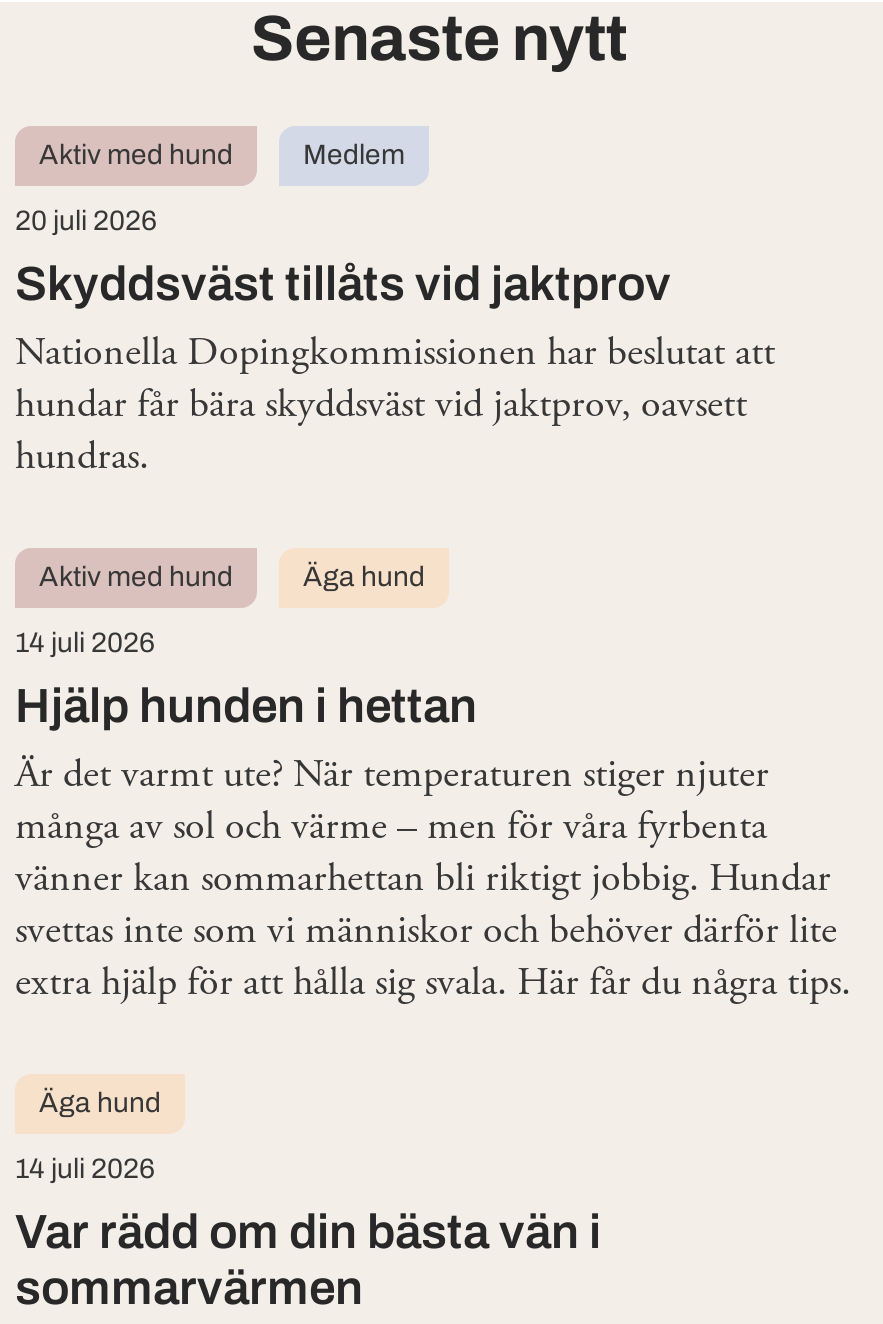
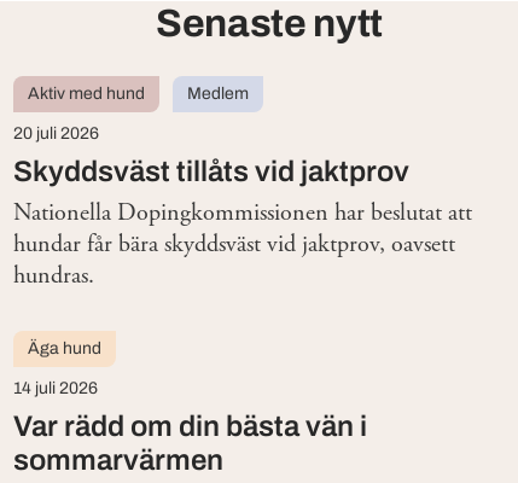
- Aktiv med hund
- Äga hund
- 14 juli 2026
- Är det varmt ute? När temperaturen stiger njuter
- många av sol och värme – men för våra fyrbenta
- vänner kan sommarhettan bli riktigt jobbig. Hundar
- svettas inte som vi människor och behöver därför lite
- extra hjälp för att hålla sig svala. Här får du några tips.

- Hjälp hunden i hettan
